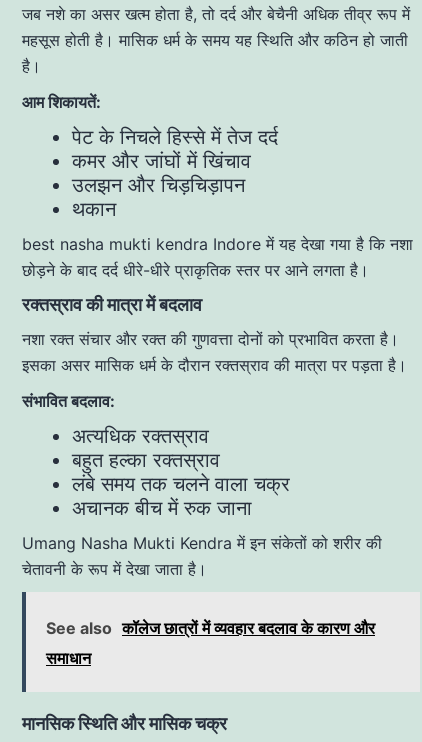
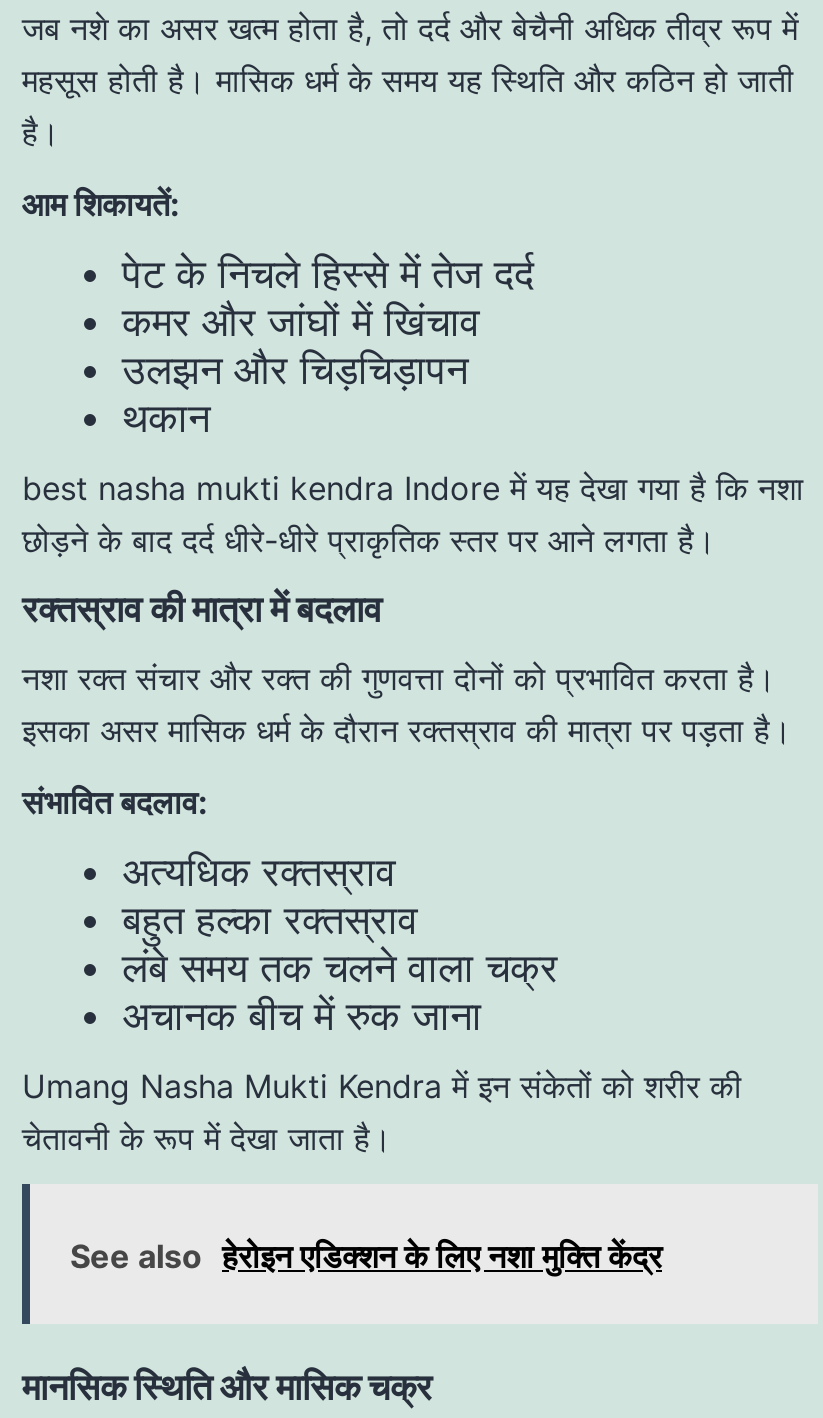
- See also कॉलेज छात्रों में व्यवहार बदलाव के कारण और
- समाधान
+ See also हेरोइन एडिक्शन के लिए नशा मुक्ति केंद्र
